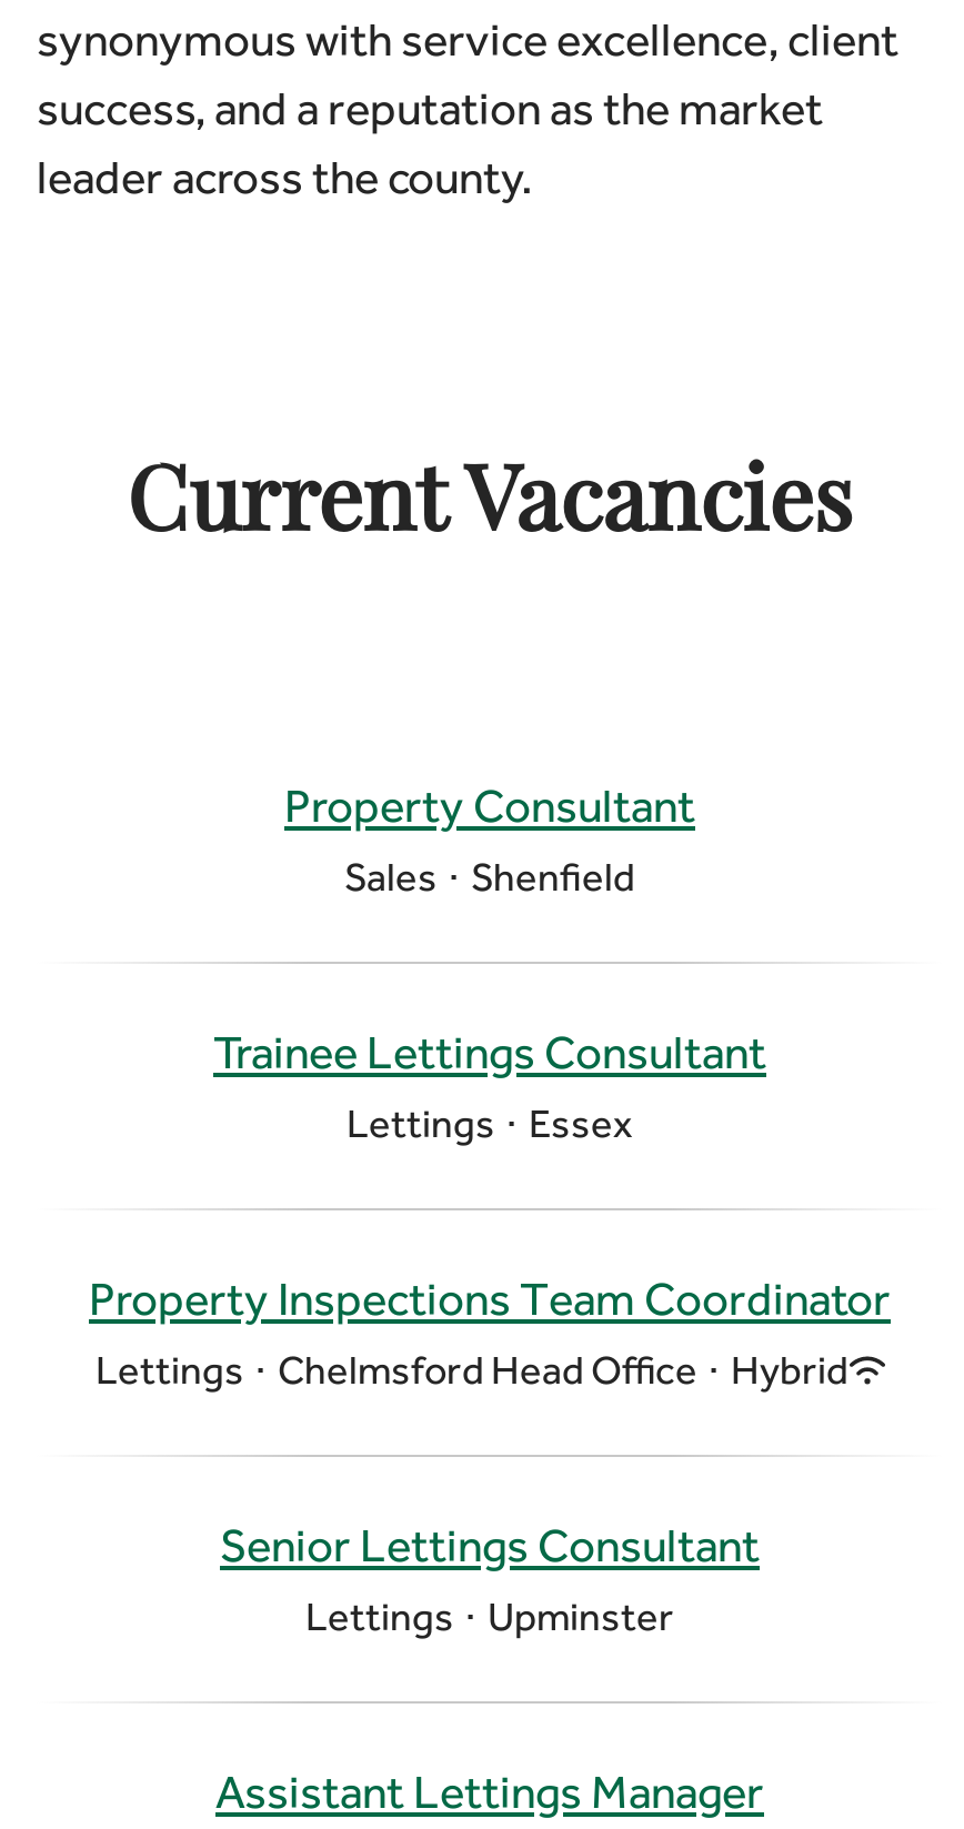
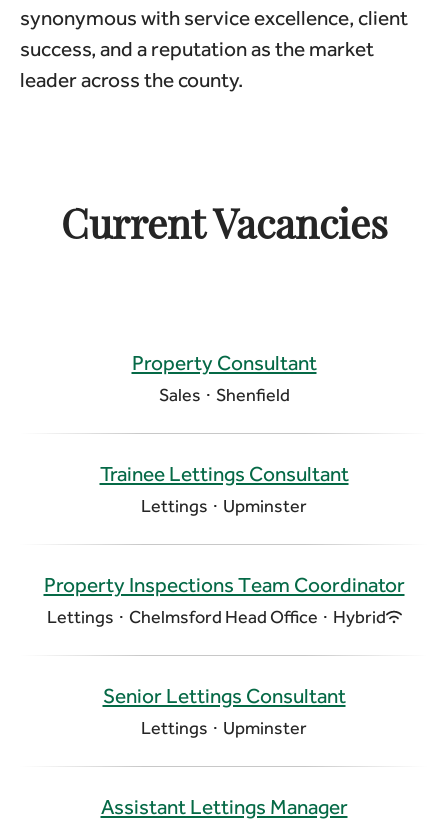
- Lettings · Essex
+ Lettings · Upminster
